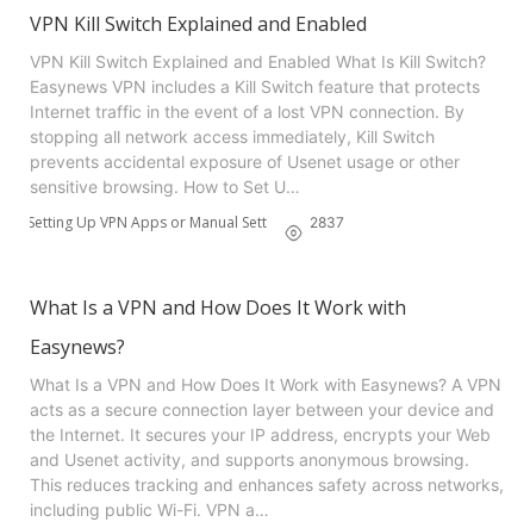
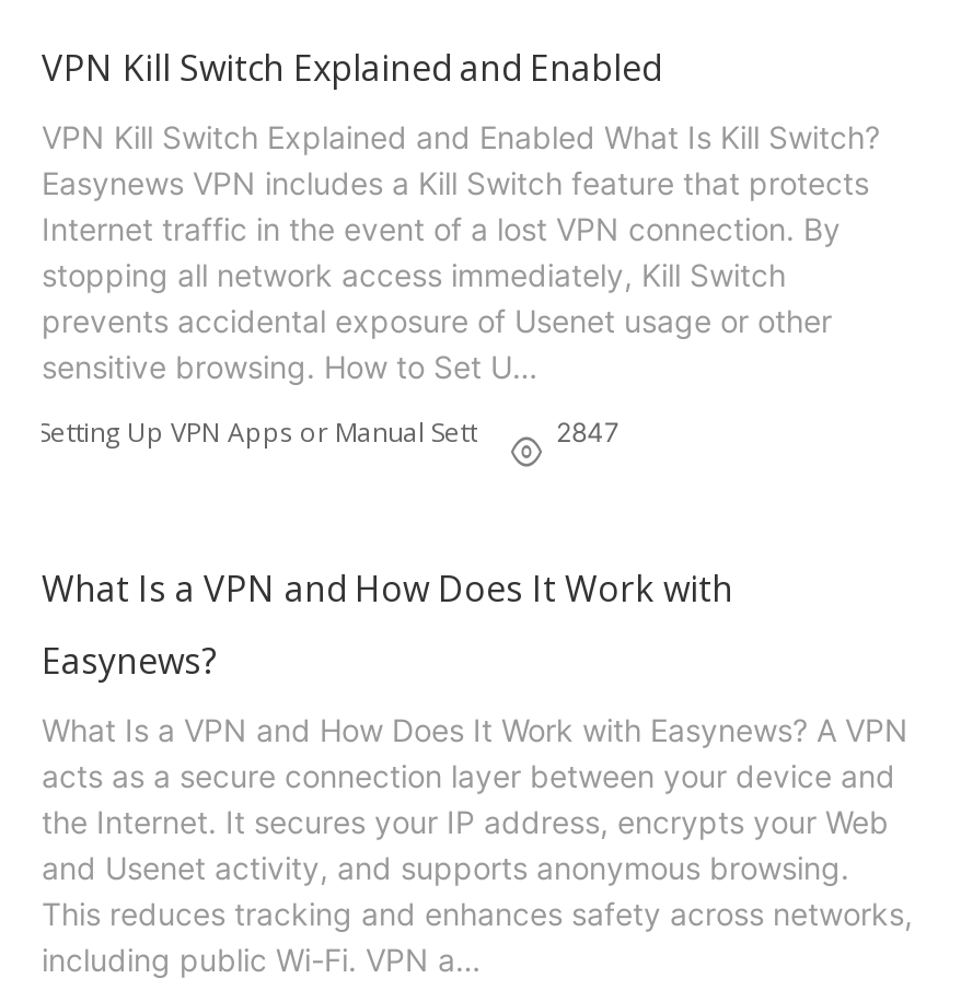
- 2837
+ 2847
